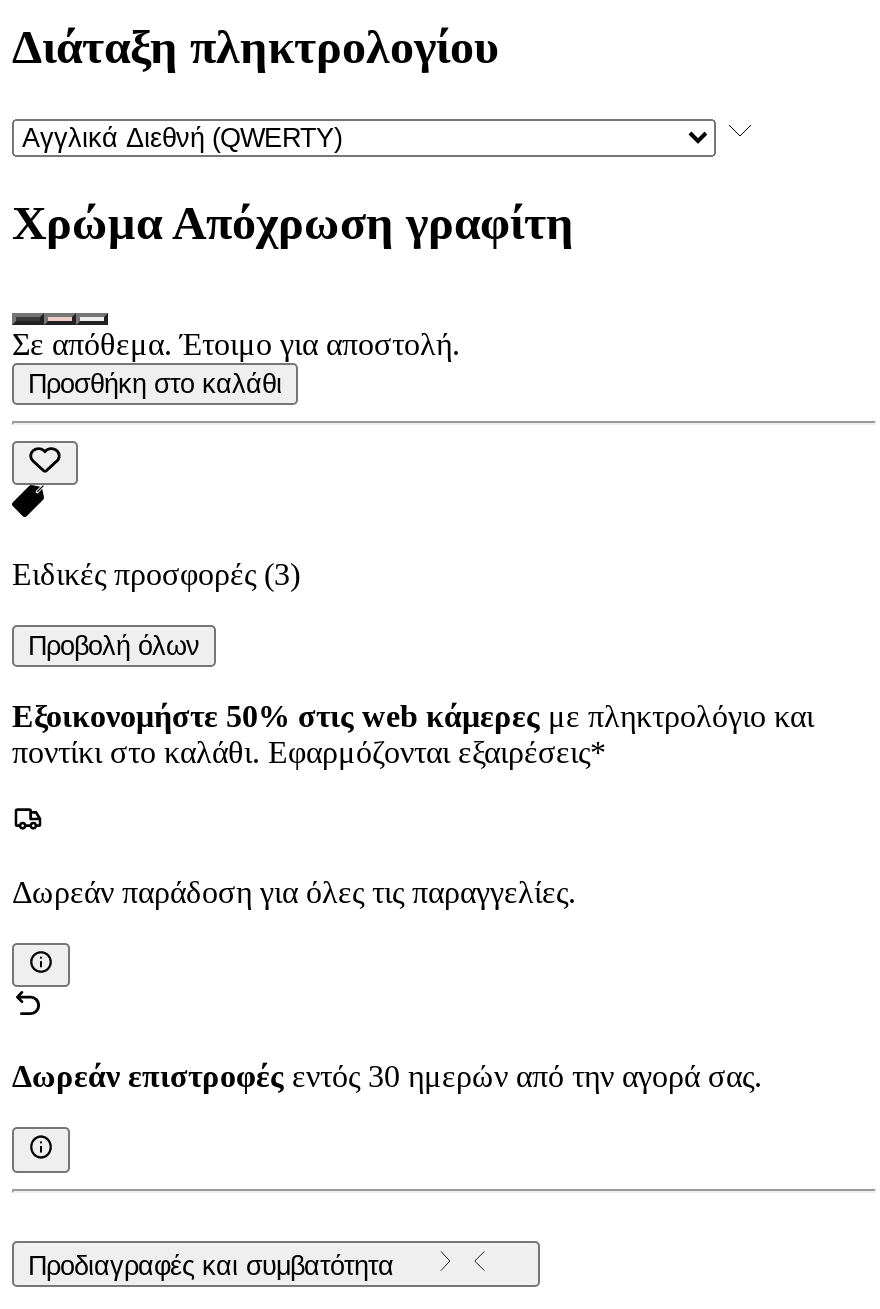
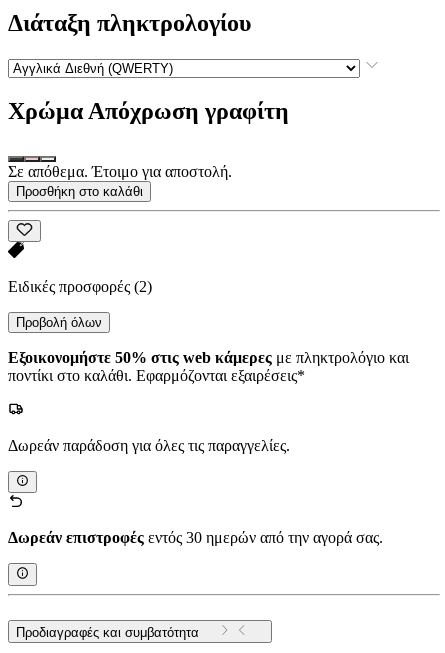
- Ειδικές προσφορές (3)
+ Ειδικές προσφορές (2)
